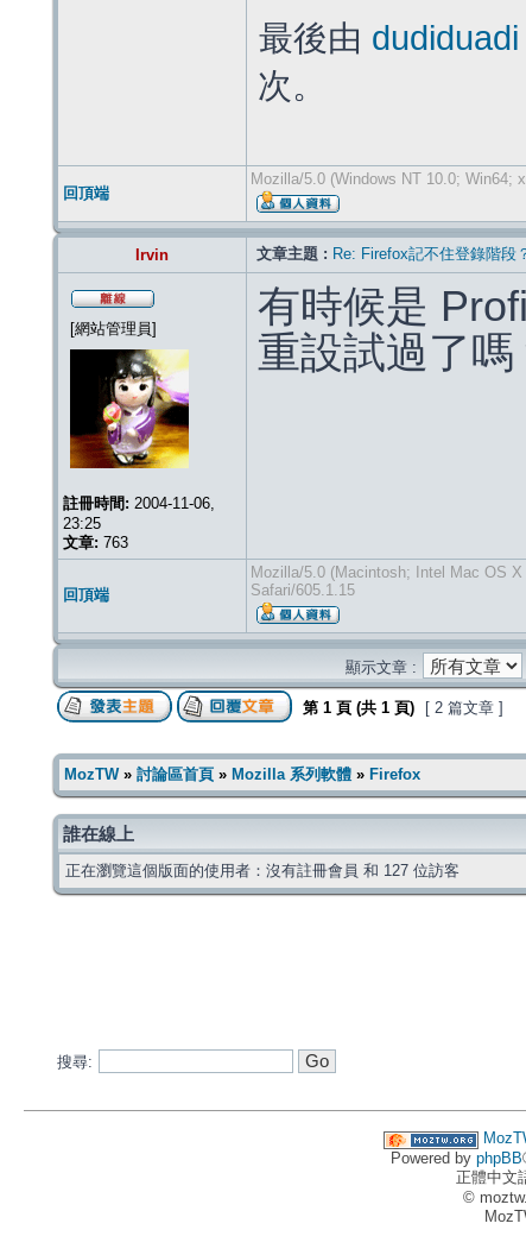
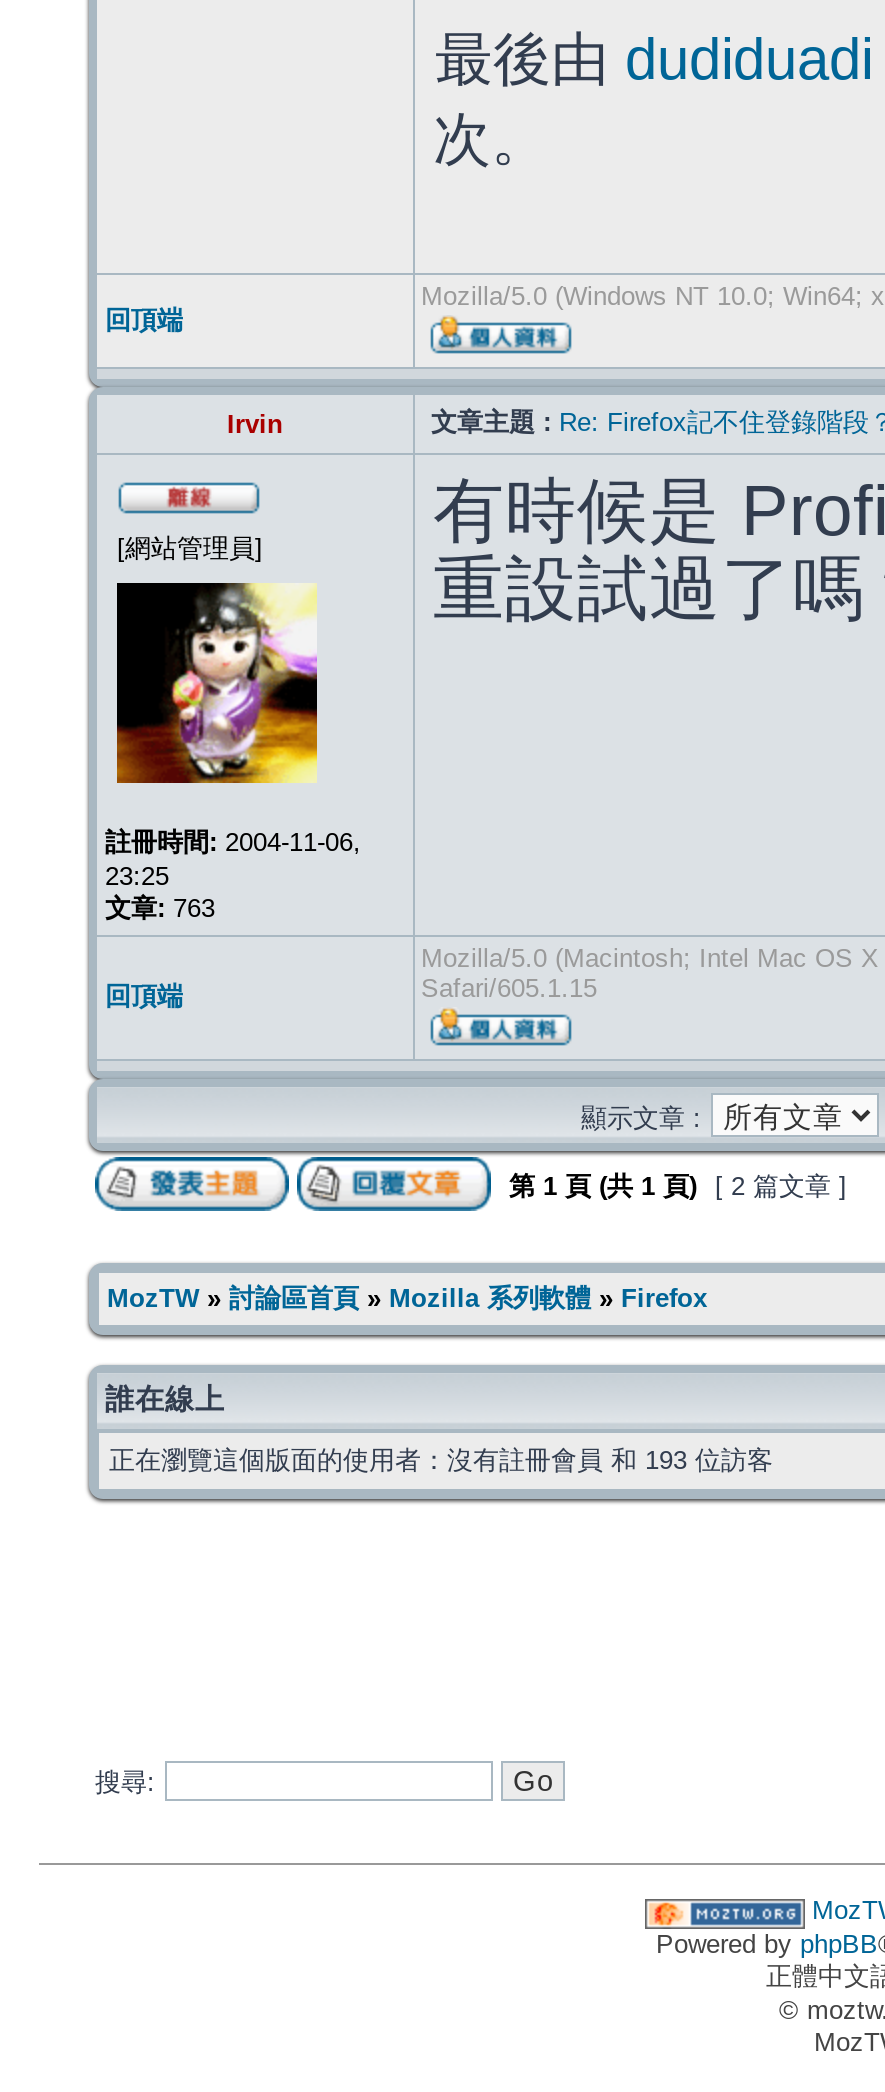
- 正在瀏覽這個版面的使用者：沒有註冊會員 和 127 位訪客
+ 正在瀏覽這個版面的使用者：沒有註冊會員 和 193 位訪客
